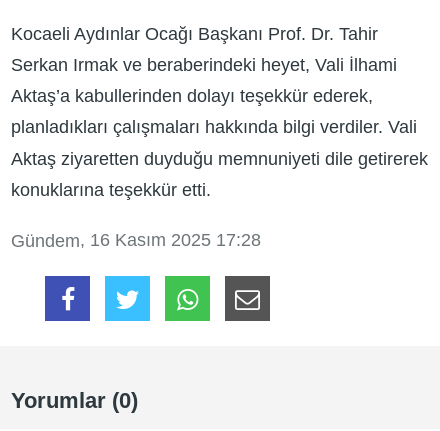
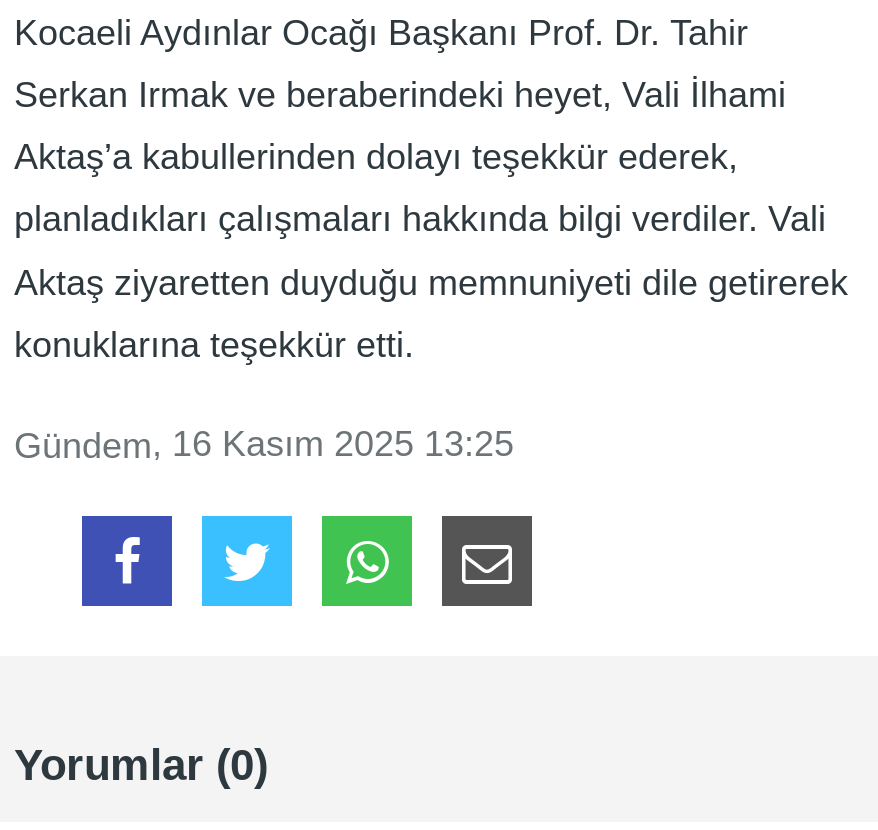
- Gündem, 16 Kasım 2025 17:28
+ Gündem, 16 Kasım 2025 13:25
